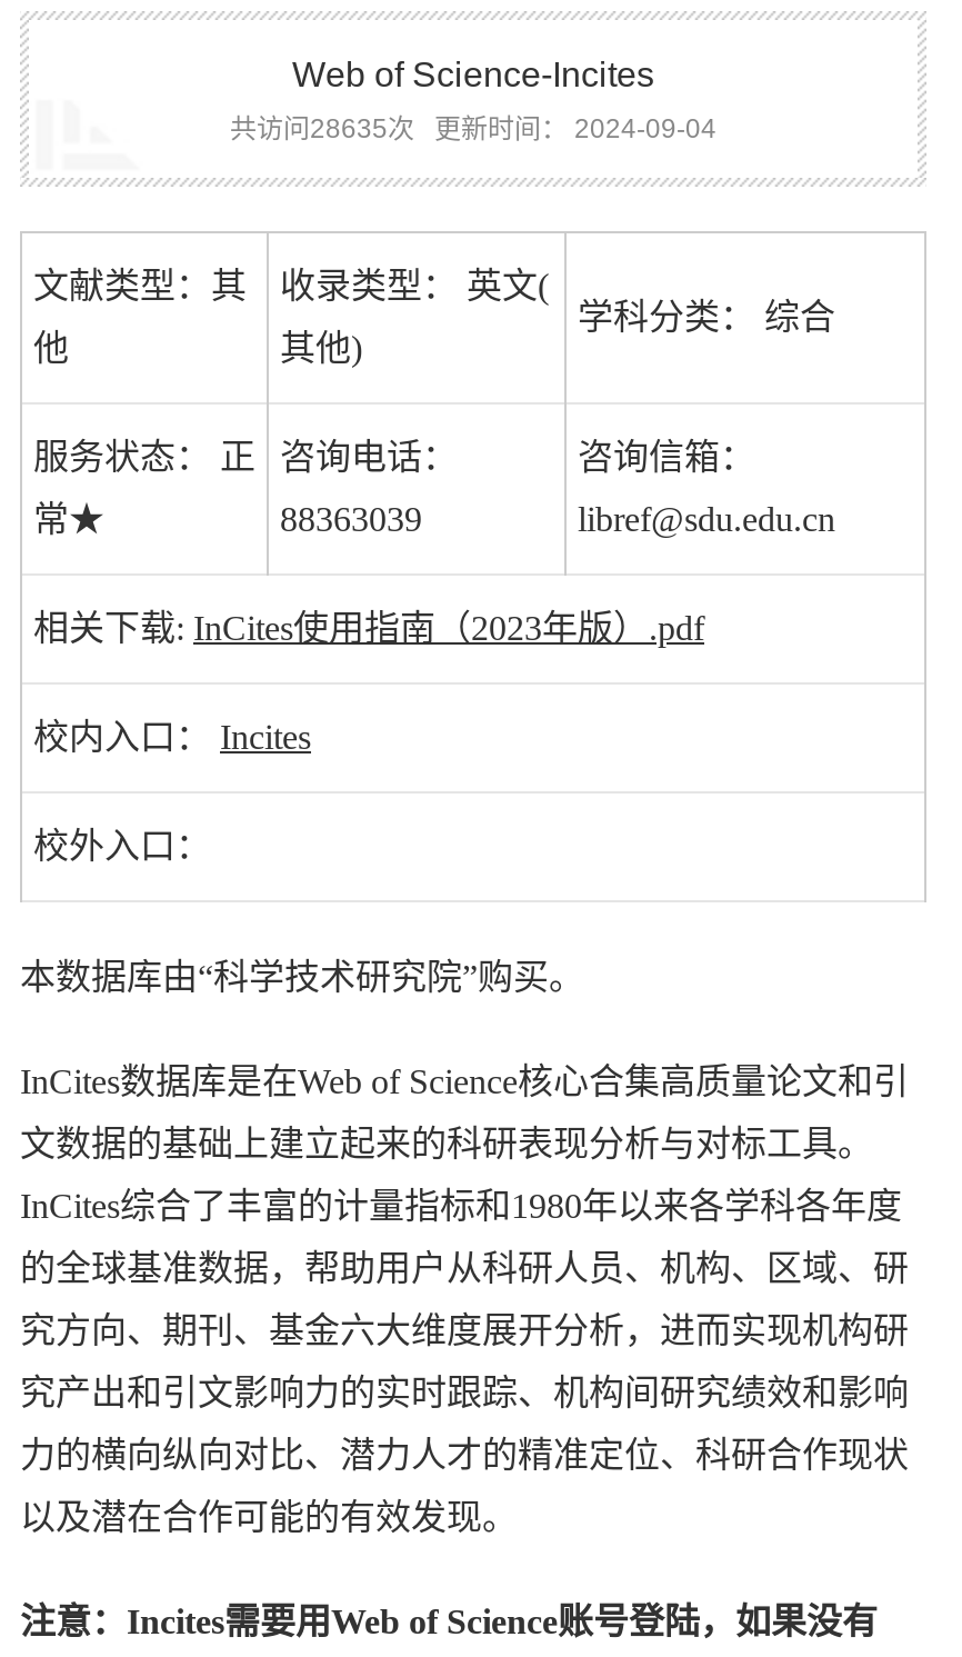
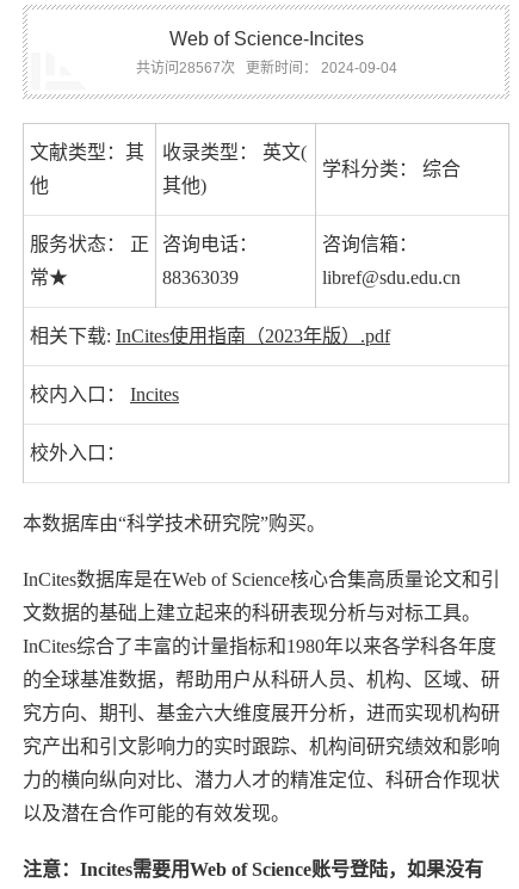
- 共访问28635次更新时间： 2024-09-04
+ 共访问28567次更新时间： 2024-09-04
